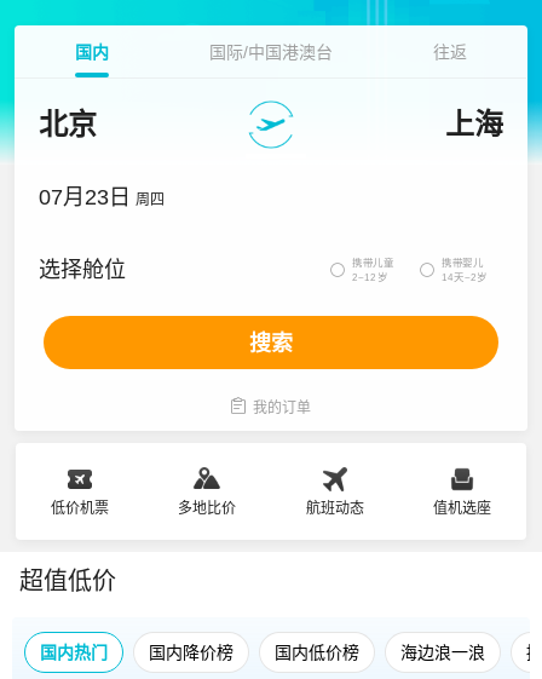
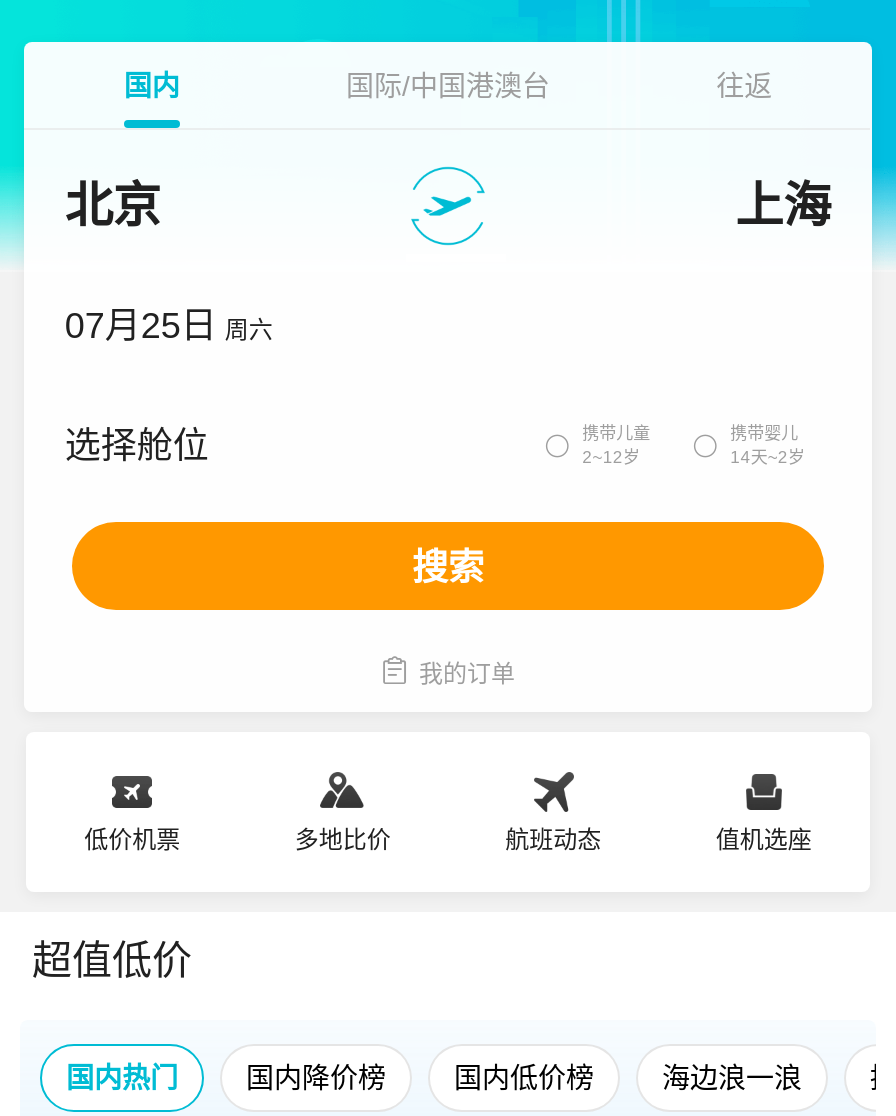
- 07月23日 周四
+ 07月25日 周六
